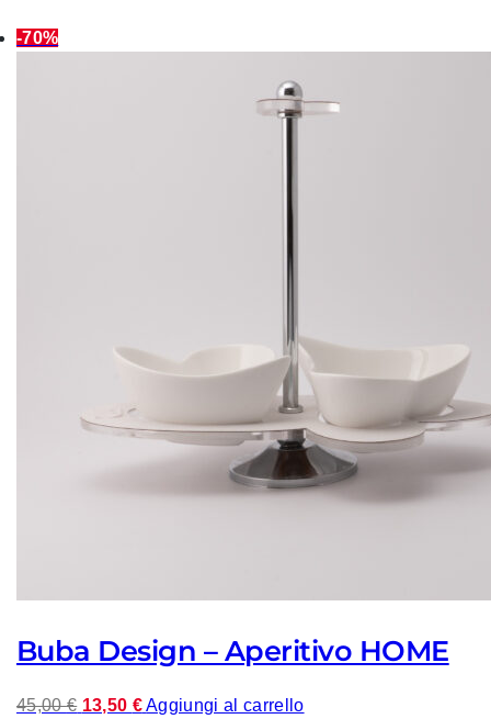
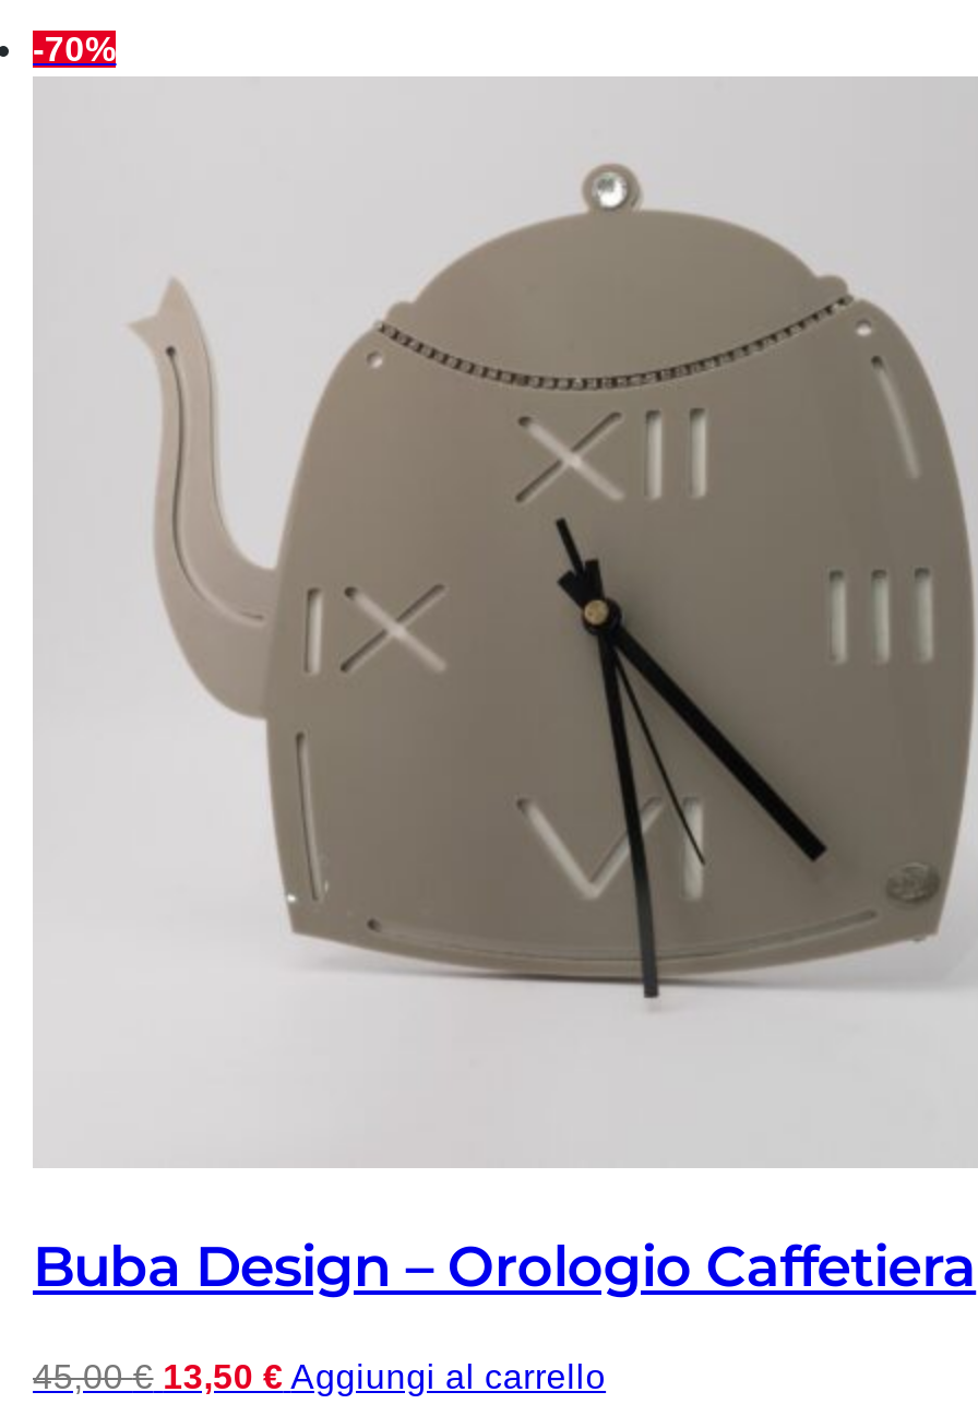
- [image]
+ [image]

- Buba Design – Aperitivo HOME
+ Buba Design – Orologio Caffetiera
